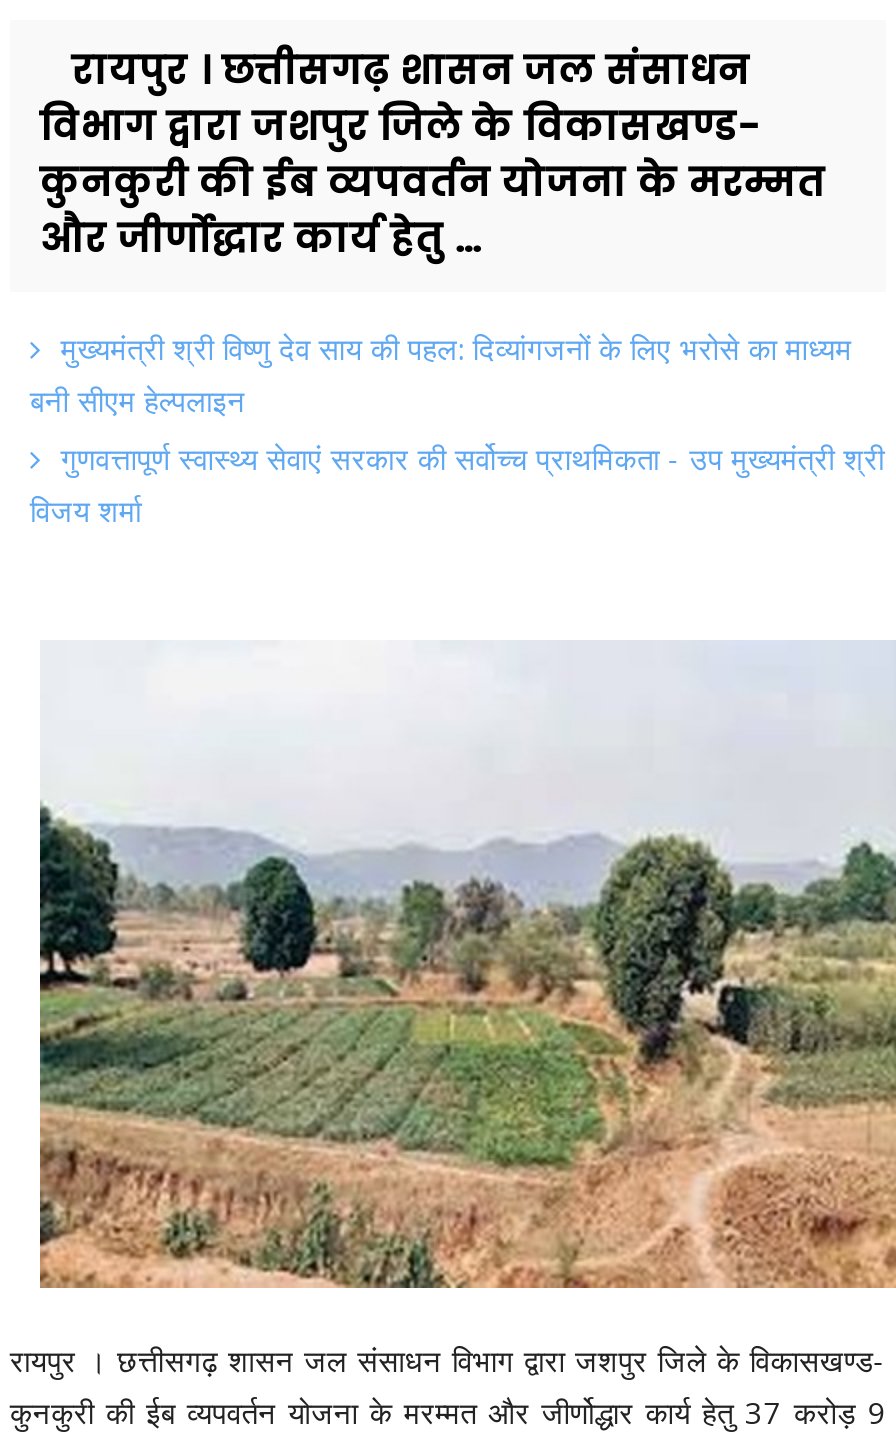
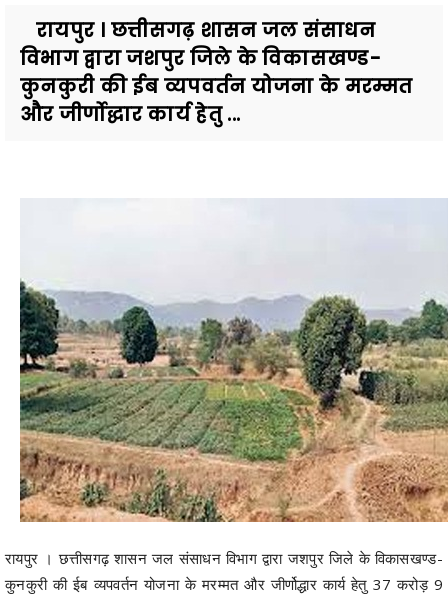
- मुख्यमंत्री श्री विष्णु देव साय की पहल: दिव्यांगजनों के लिए भरोसे का माध्यम
- बनी सीएम हेल्पलाइन
- गुणवत्तापूर्ण स्वास्थ्य सेवाएं सरकार की सर्वोच्च प्राथमिकता - उप मुख्यमंत्री श्री
- विजय शर्मा
